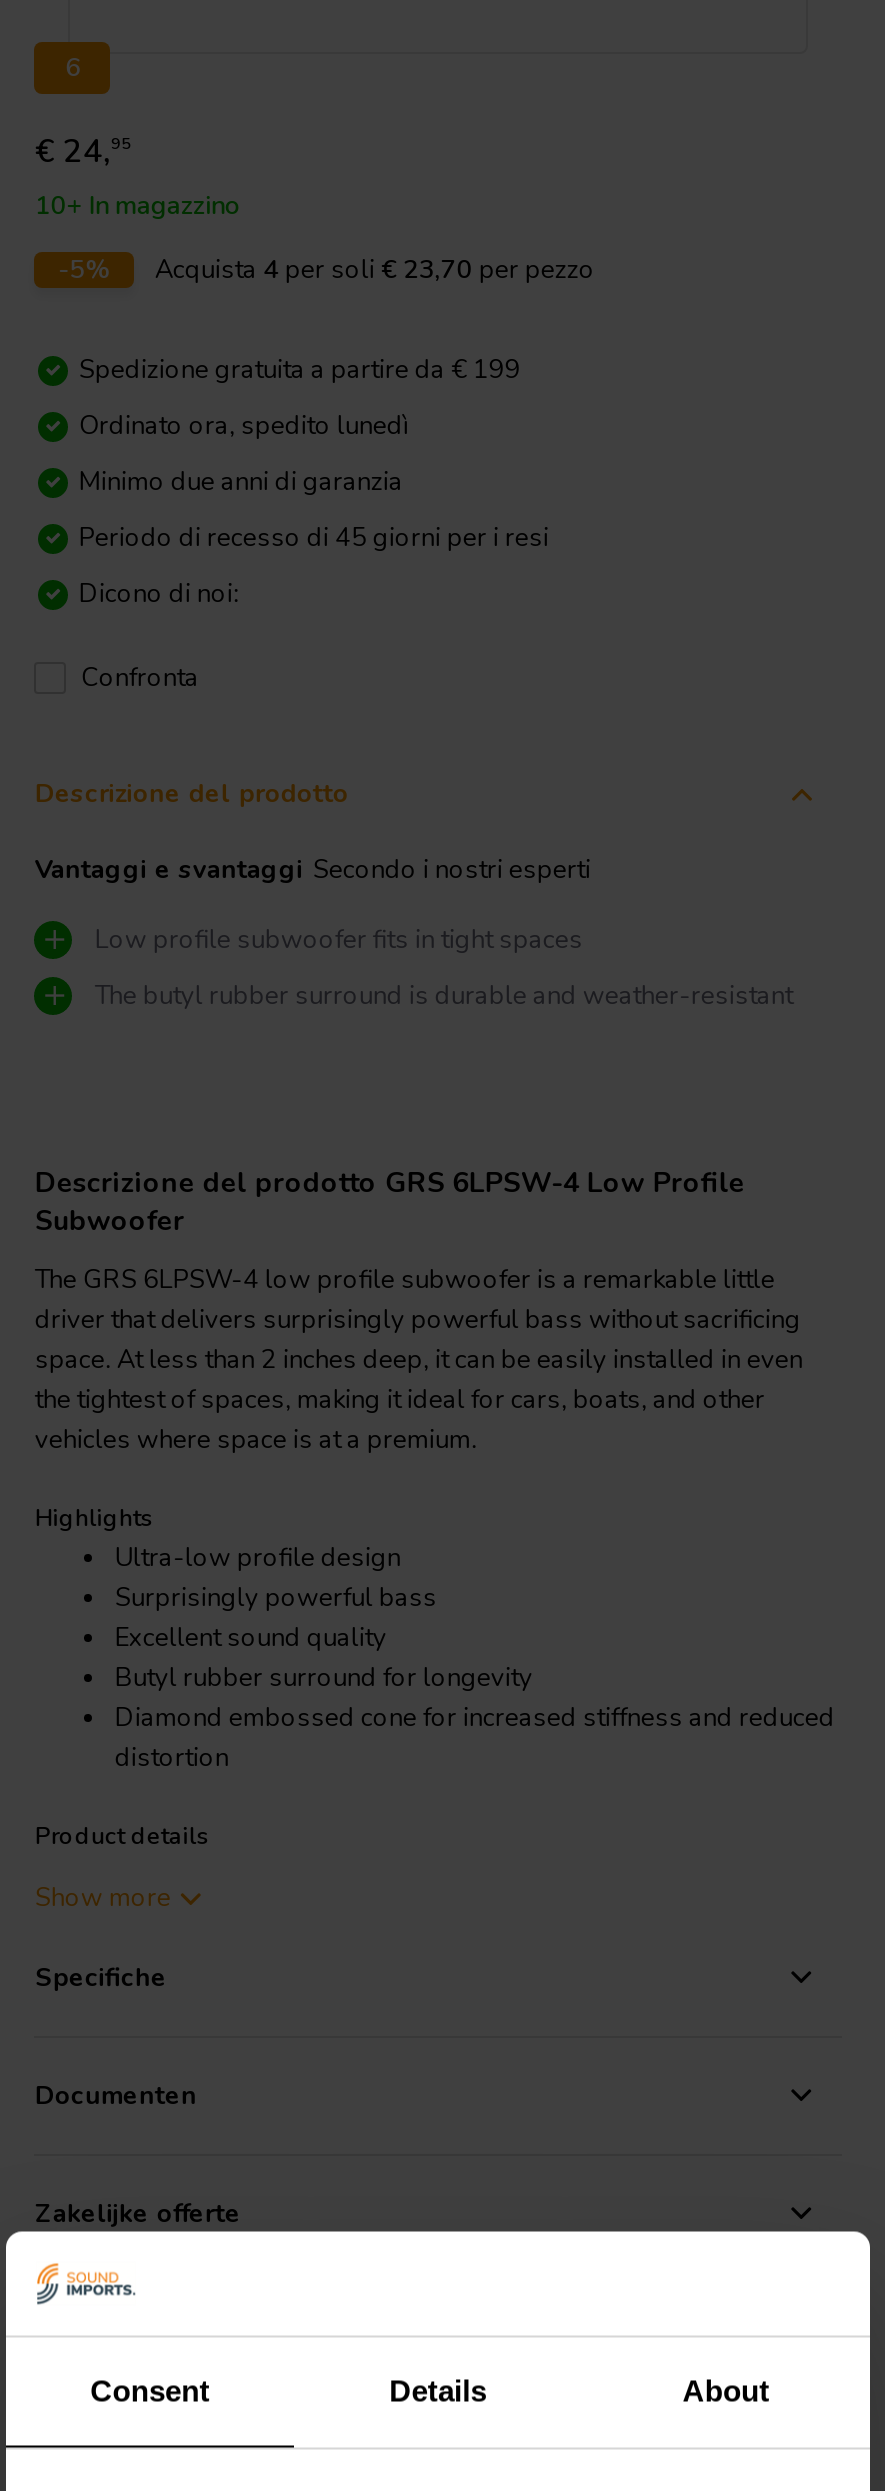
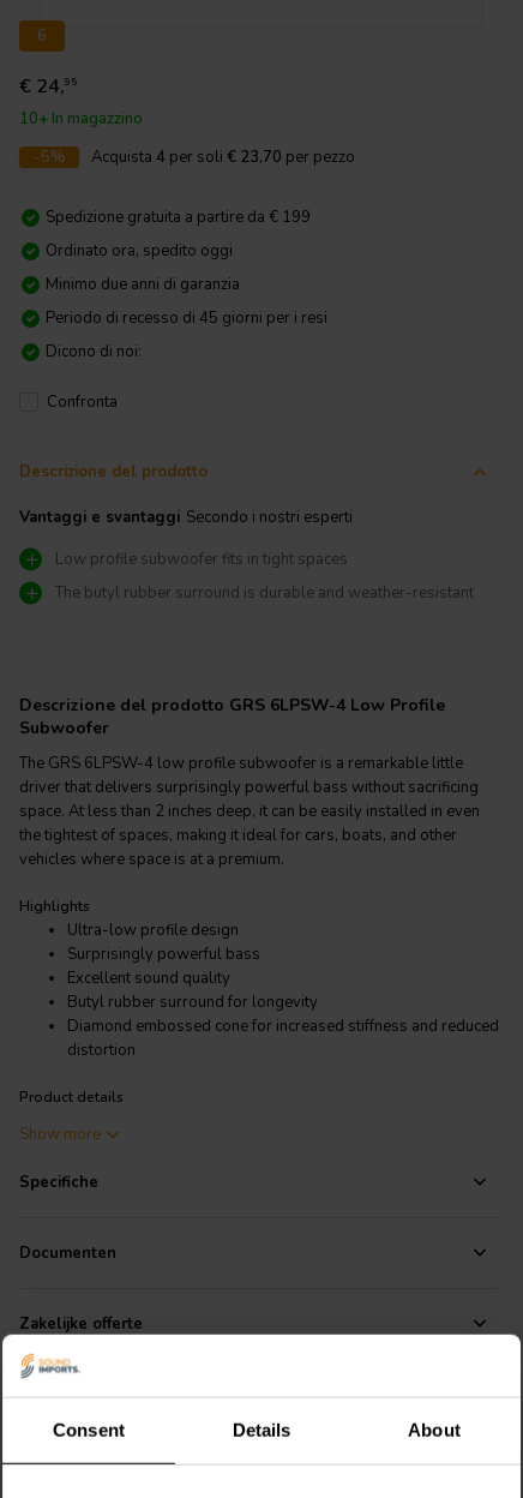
- Ordinato ora, spedito lunedì
+ Ordinato ora, spedito oggi
